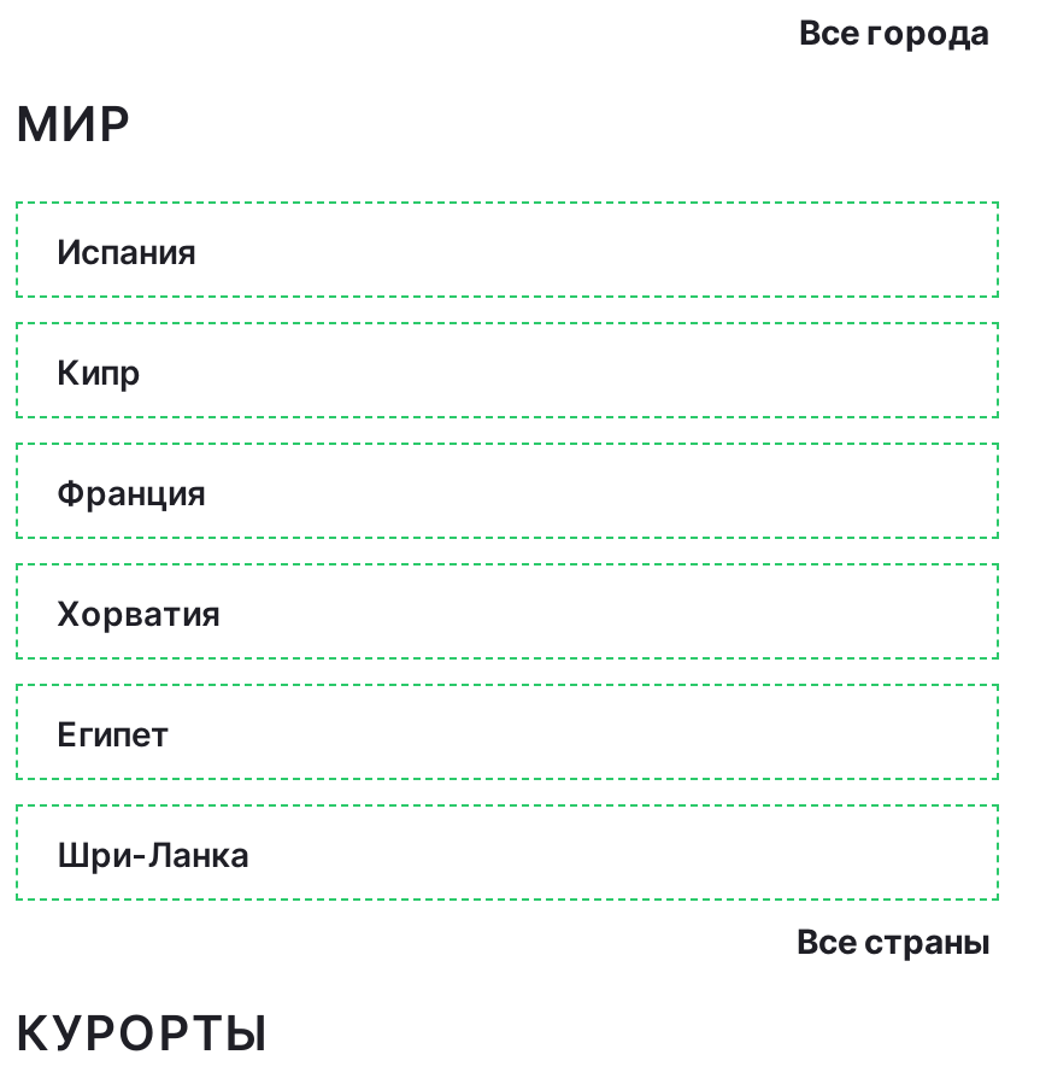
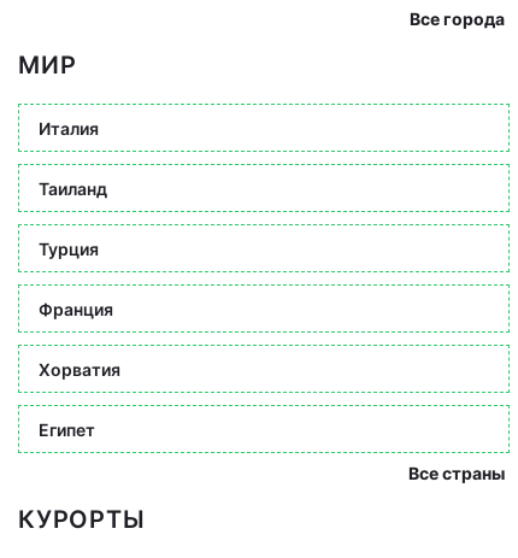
- Испания
- Кипр
+ Италия
+ Таиланд
+ Турция

moved down: Франция | Хорватия | Египет

- Шри-Ланка
